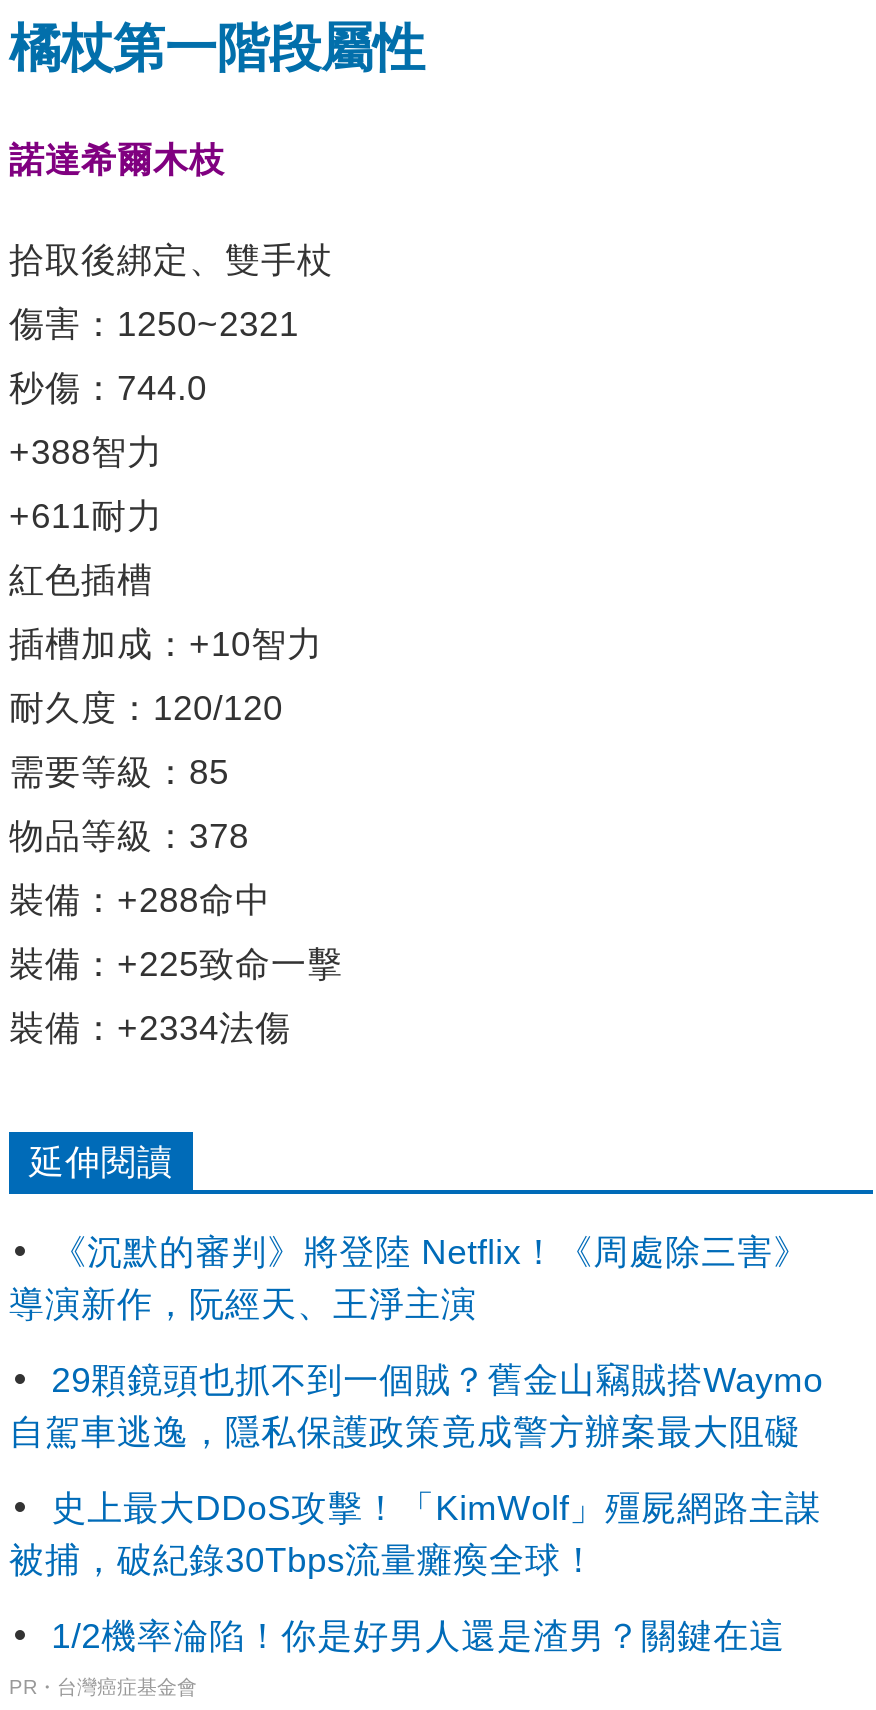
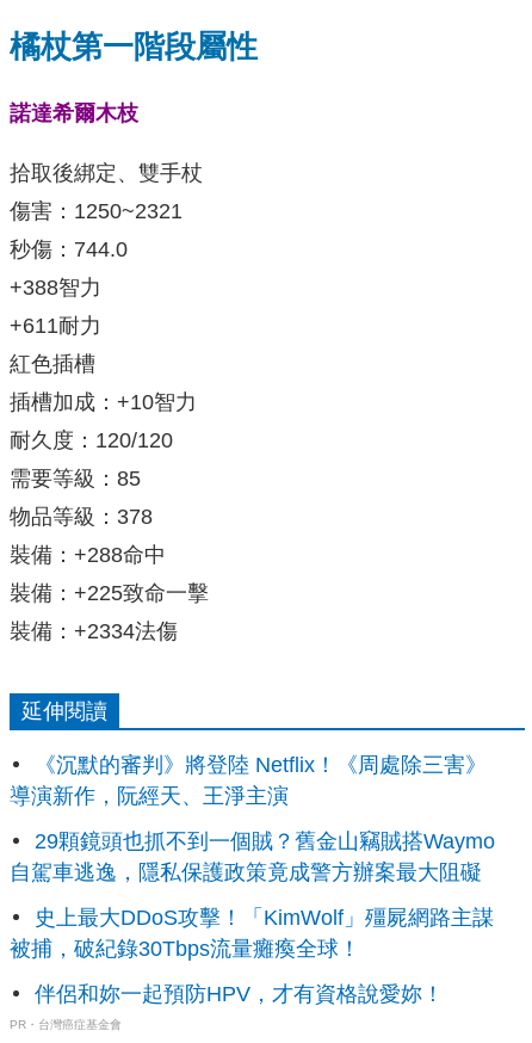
- 1/2機率淪陷！你是好男人還是渣男？關鍵在這
+ 伴侶和妳一起預防HPV，才有資格說愛妳！
